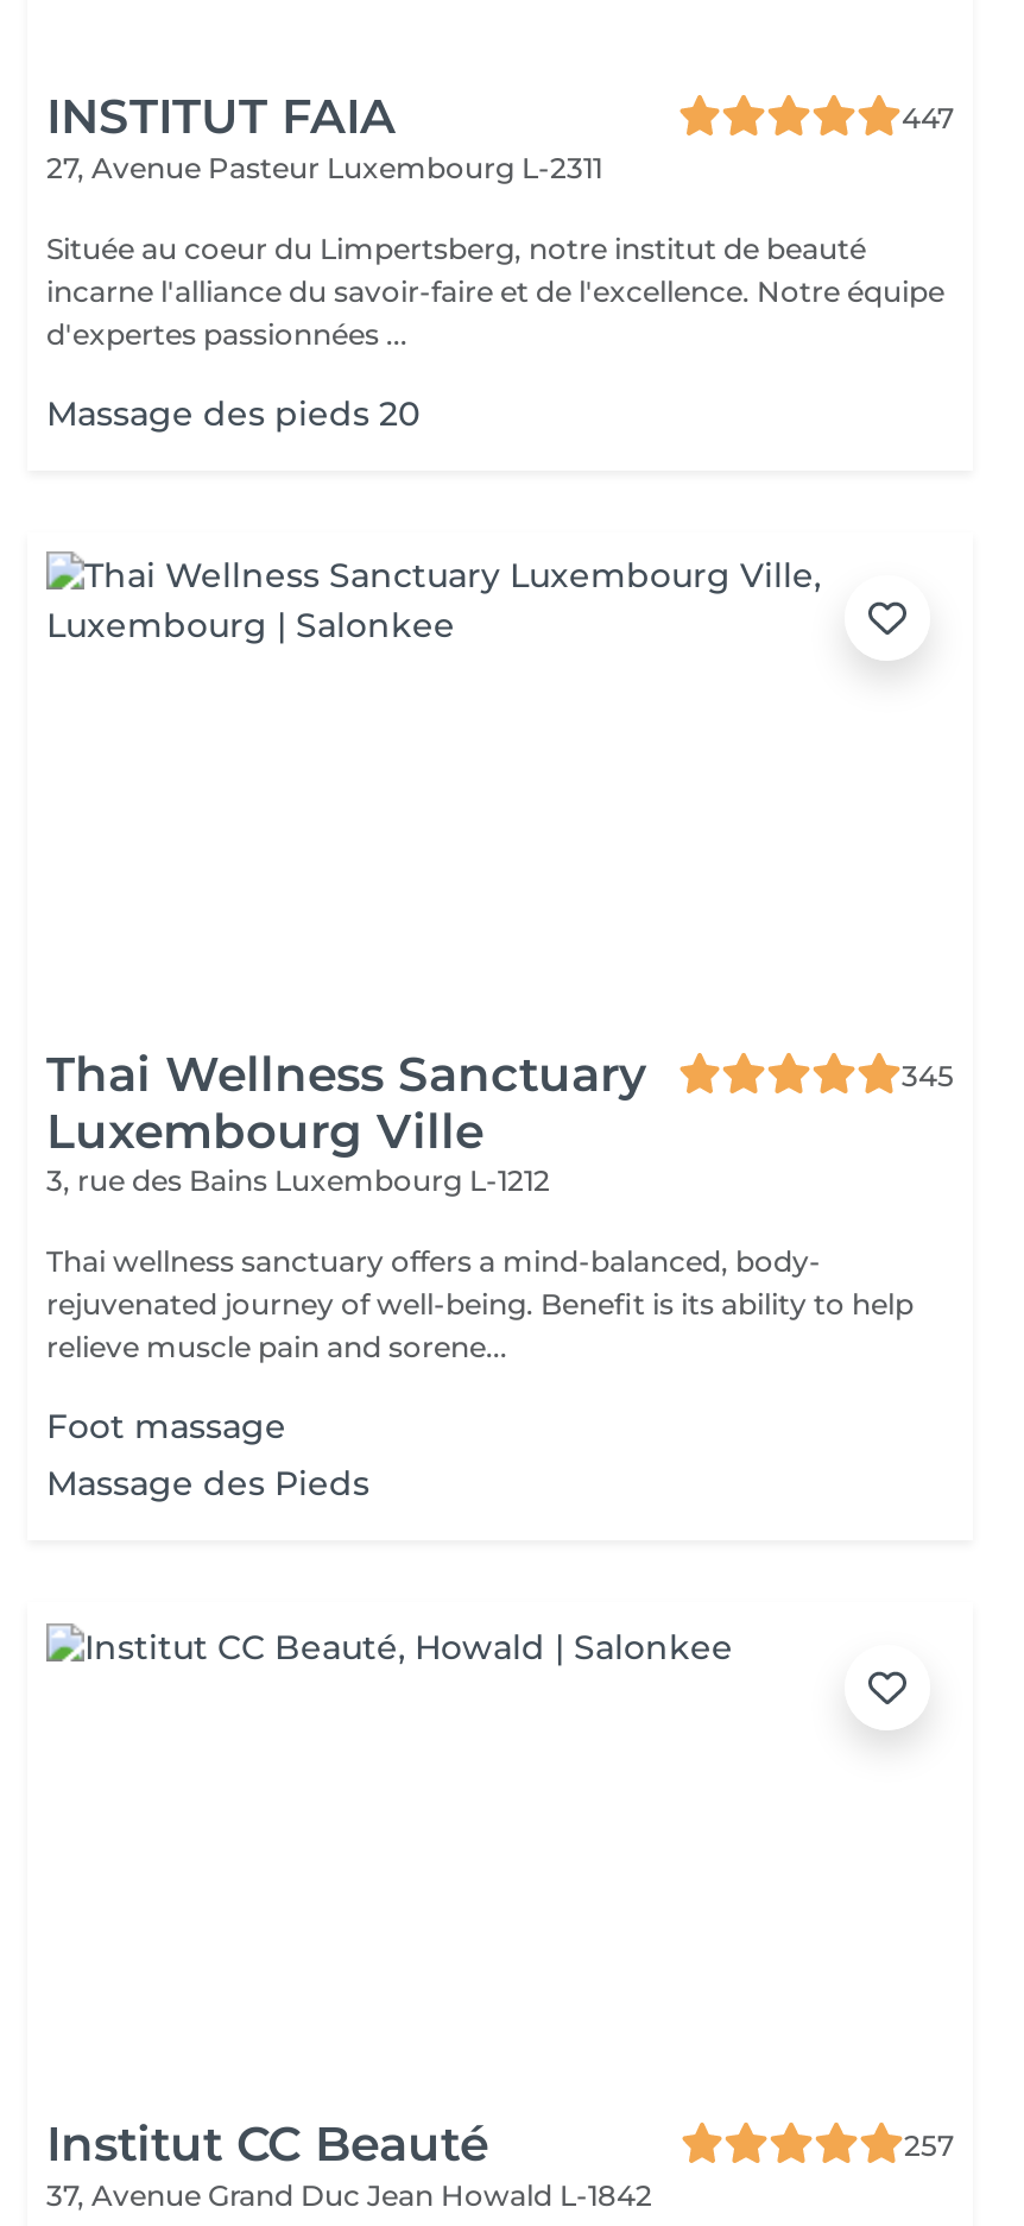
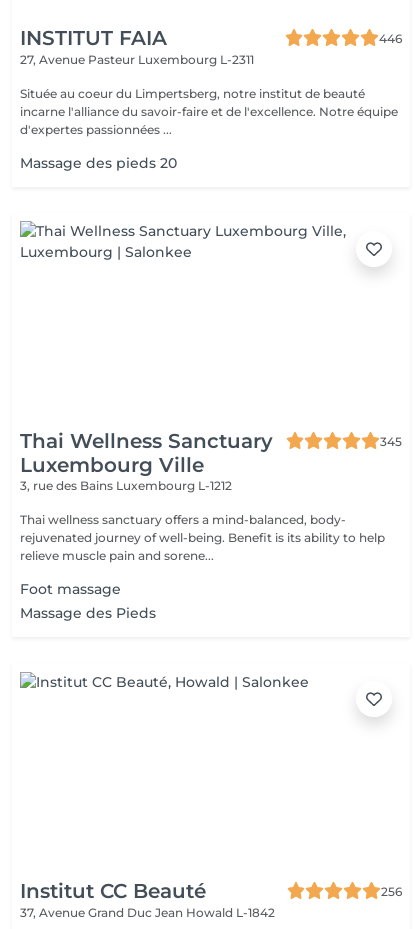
- 447
+ 446

- 257
+ 256
